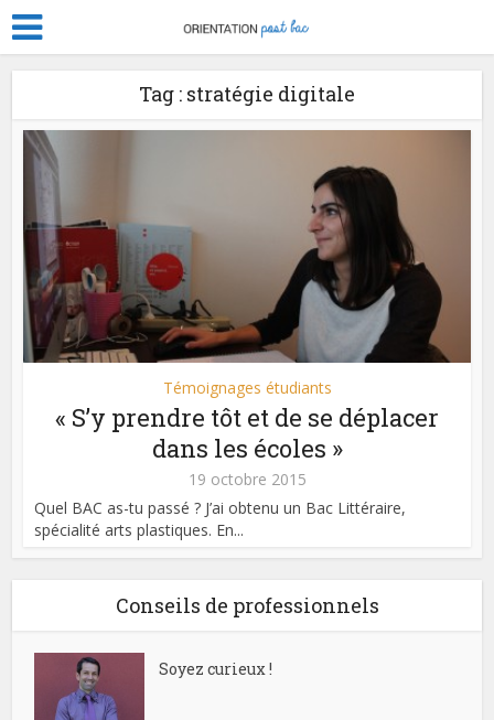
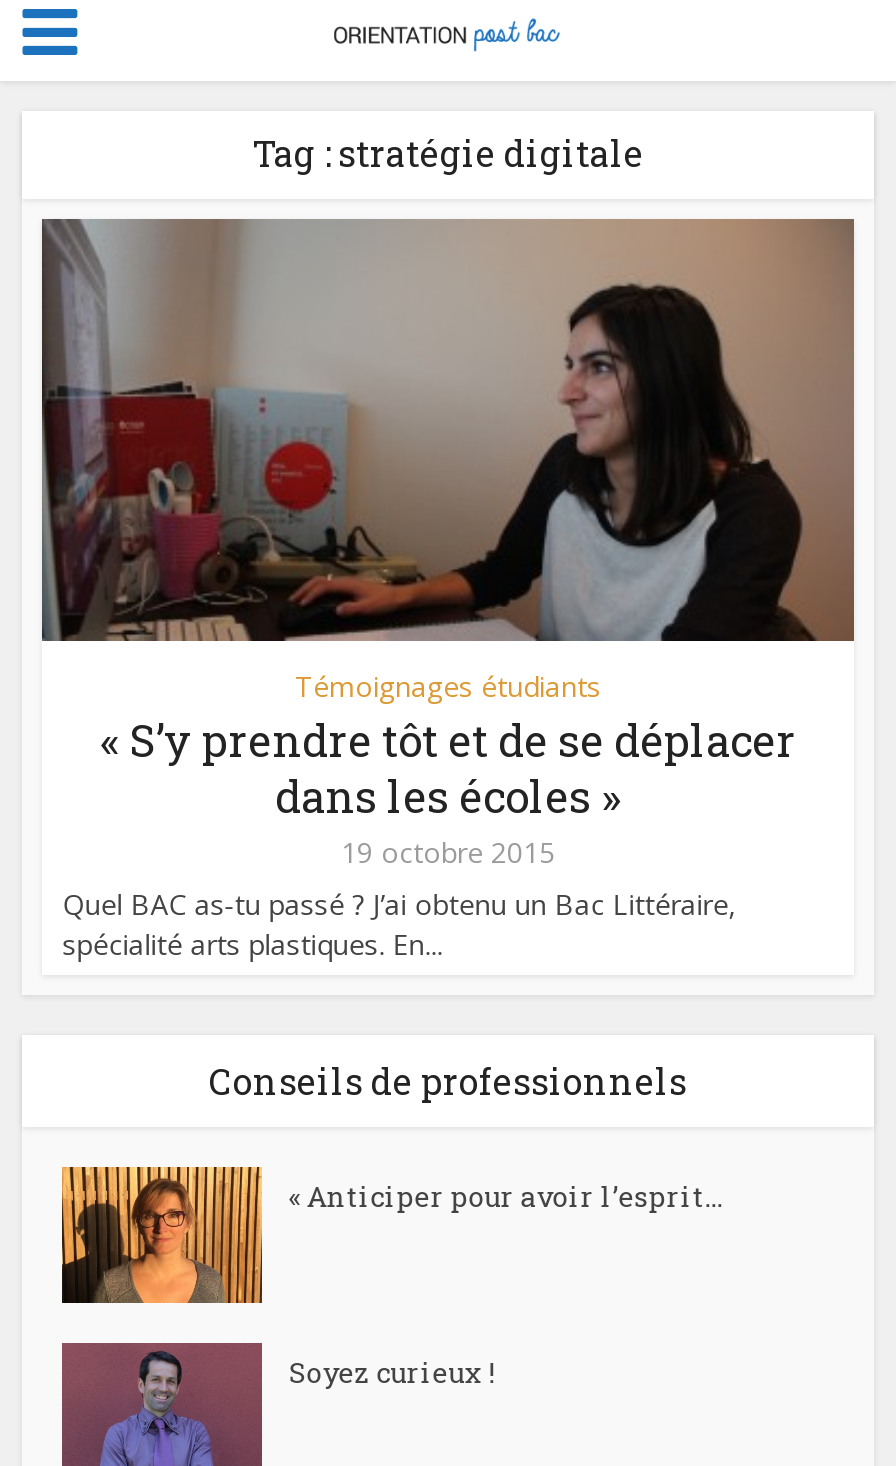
+ [image]
+ « Anticiper pour avoir l’esprit...
